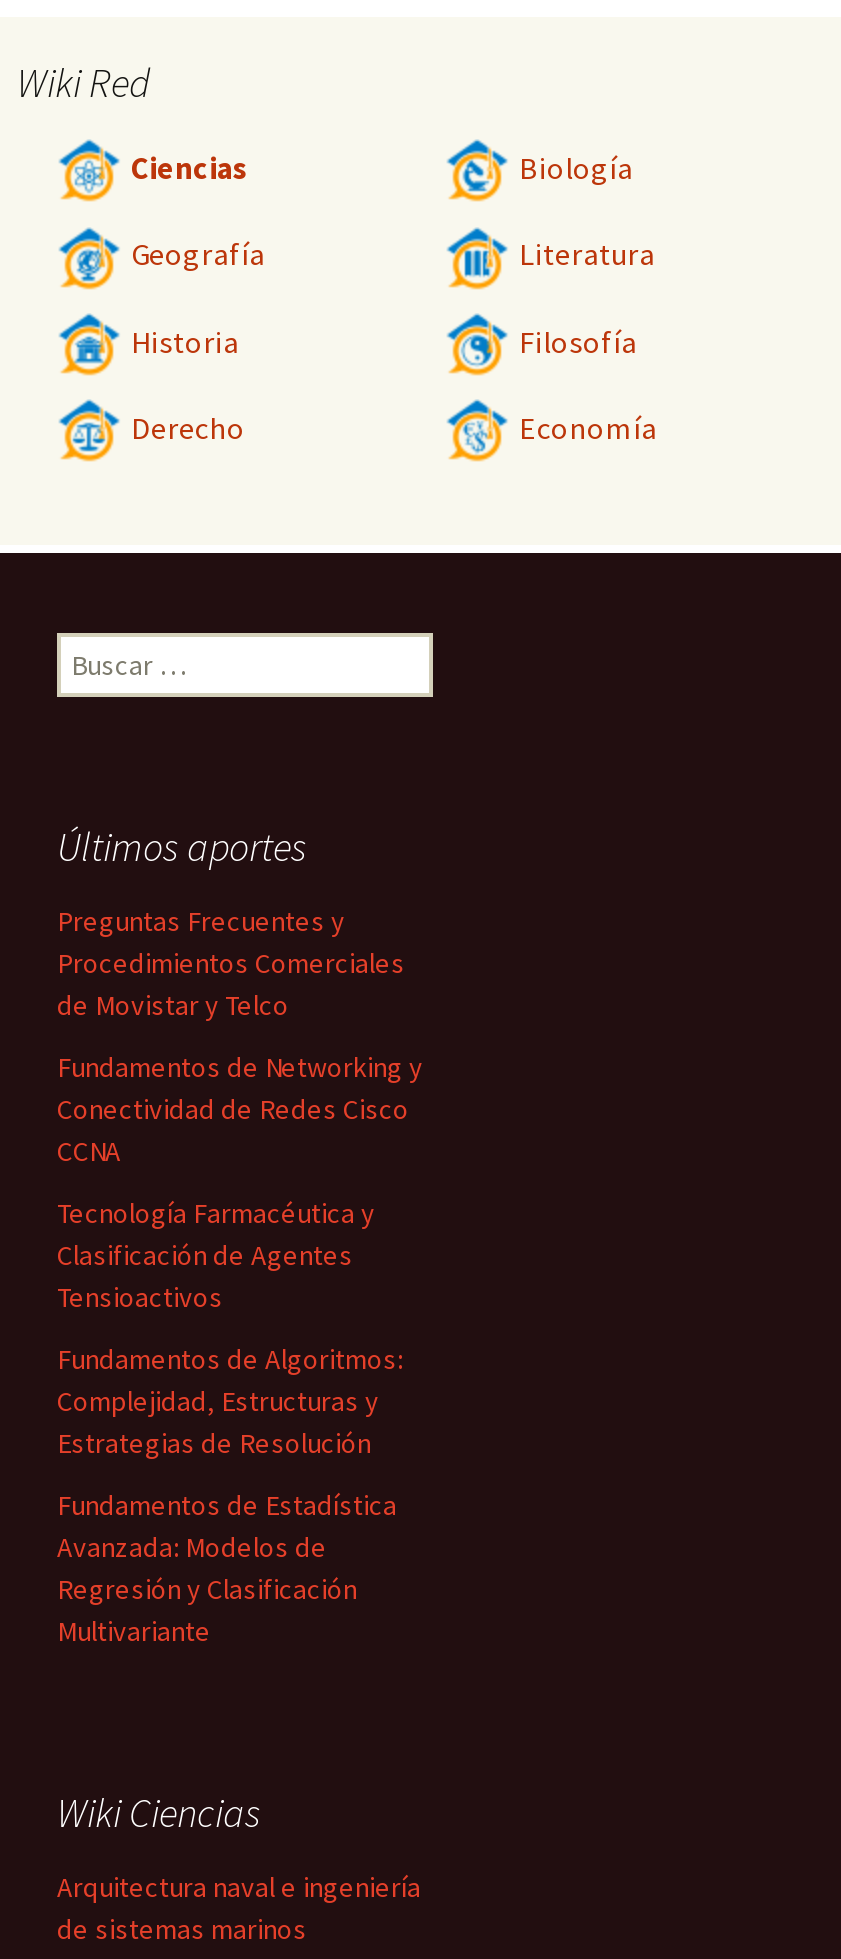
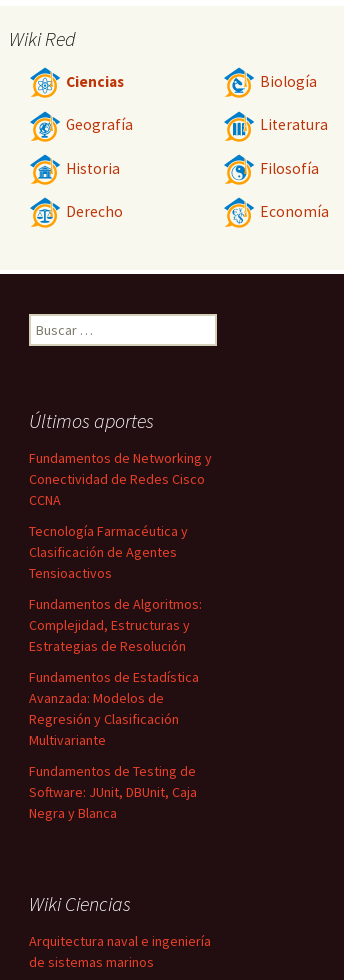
- Preguntas Frecuentes y
- Procedimientos Comerciales
- de Movistar y Telco

moved up: Fundamentos de Networking y | Conectividad de Redes Cisco | CCNA | ... | Regresión y Clasificación | Multivariante

+ Fundamentos de Testing de
+ Software: JUnit, DBUnit, Caja
+ Negra y Blanca
